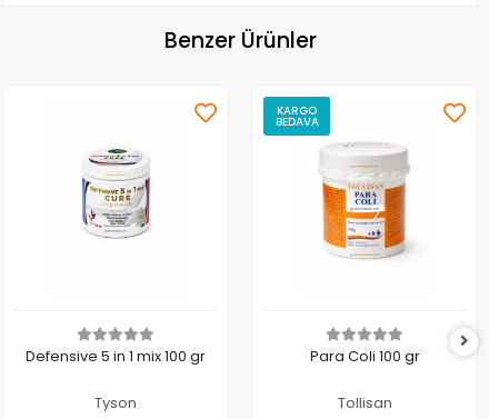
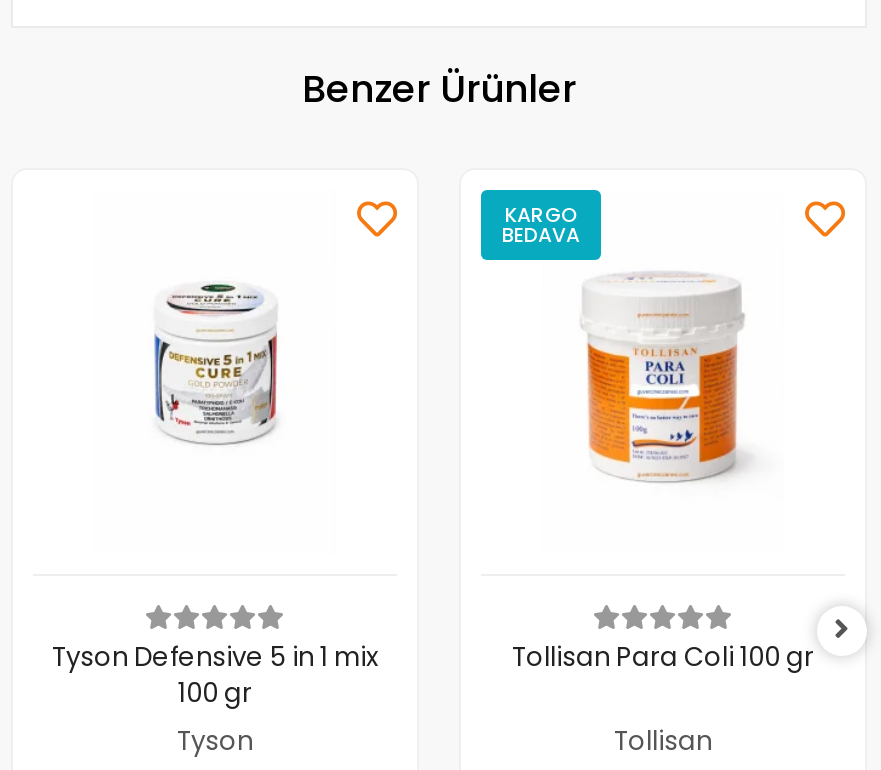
- Defensive 5 in 1 mix 100 gr
+ Tyson Defensive 5 in 1 mix
+ 100 gr

- Para Coli 100 gr
+ Tollisan Para Coli 100 gr
